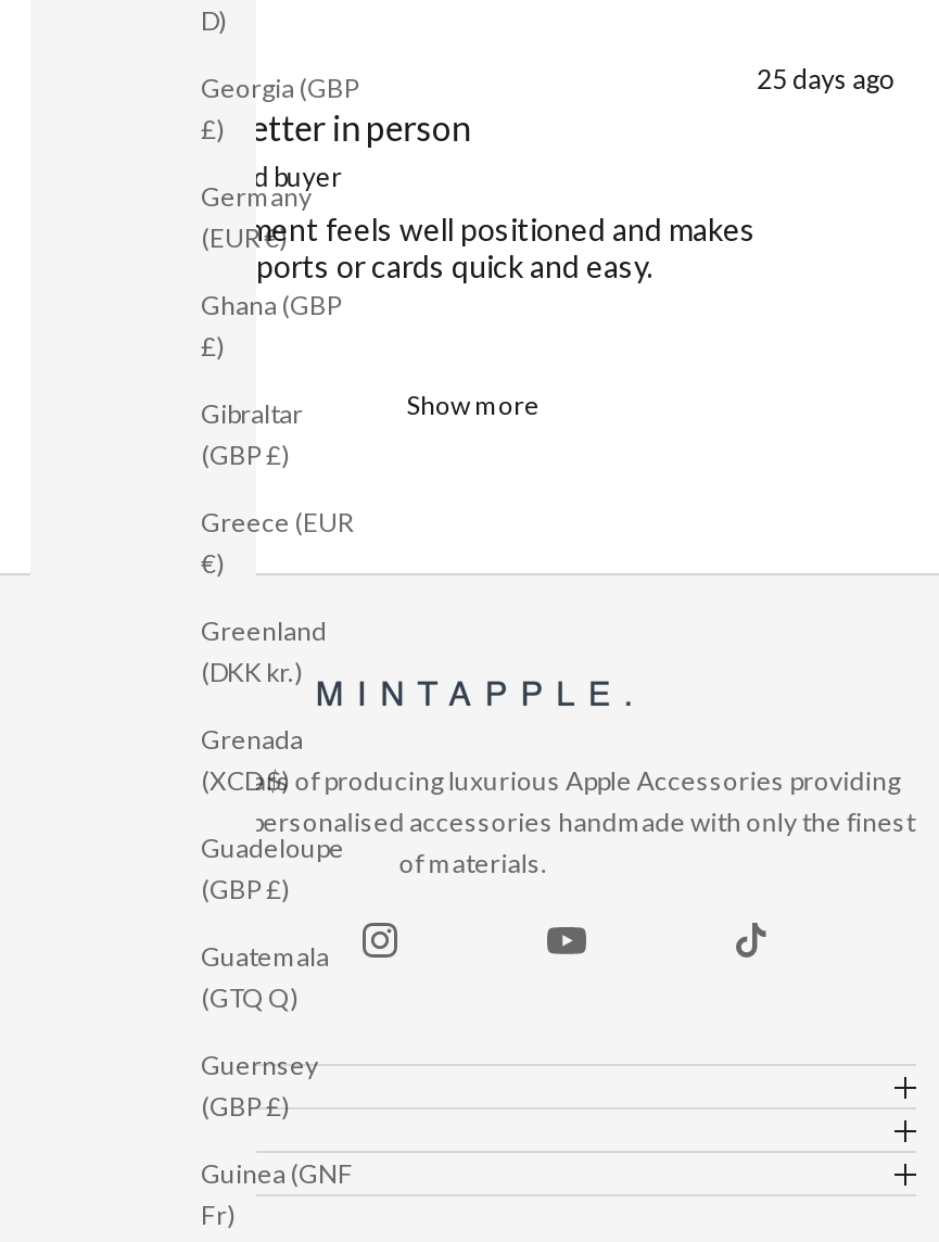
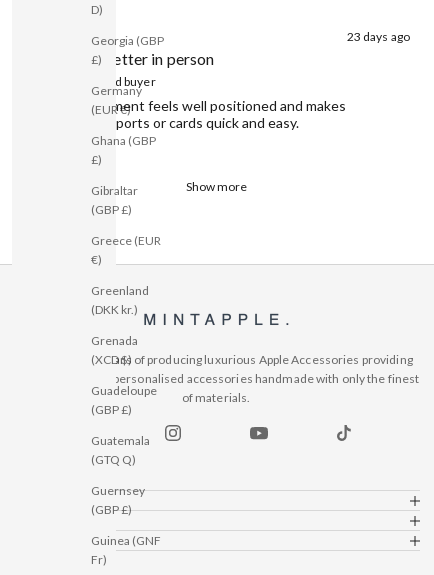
- 25 days ago
+ 23 days ago
